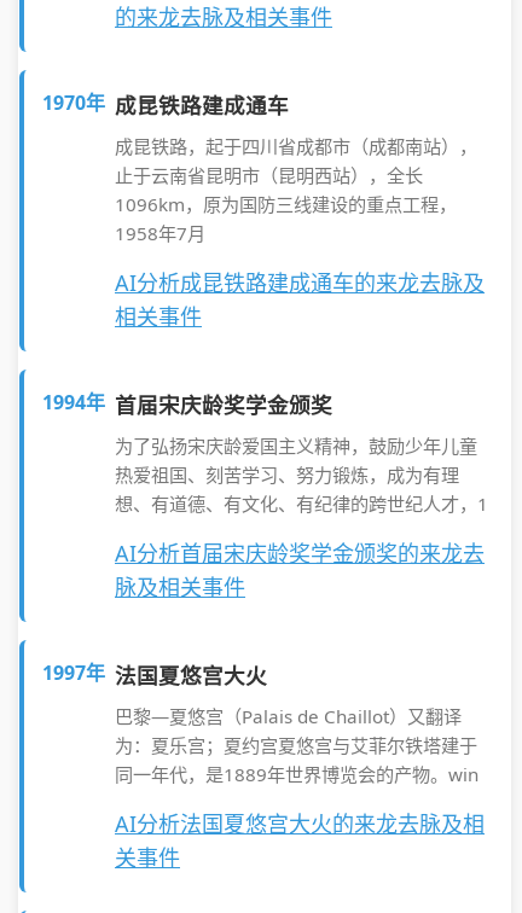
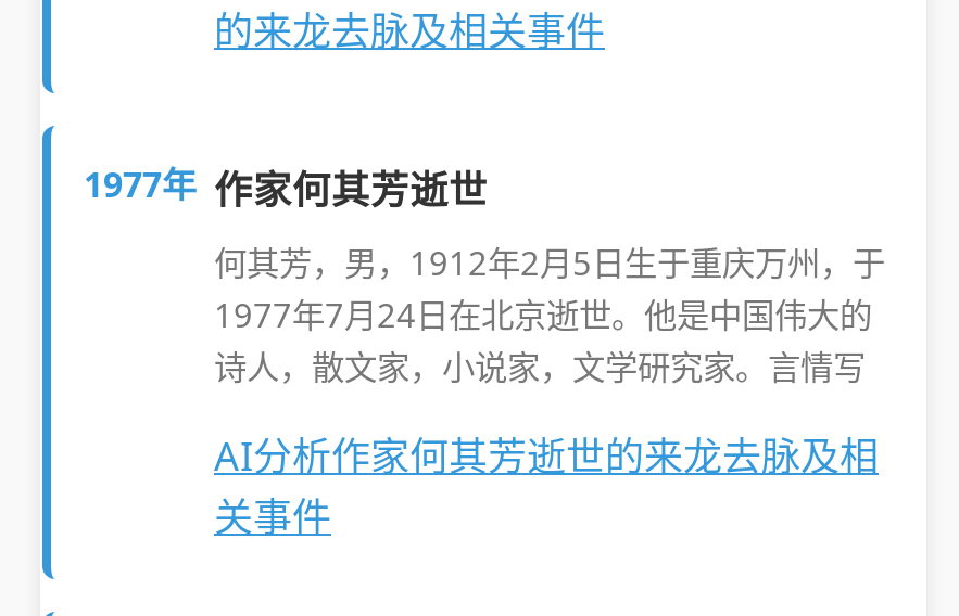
- 1970年 成昆铁路建成通车
- 成昆铁路，起于四川省成都市（成都南站），
- 止于云南省昆明市（昆明西站），全长
- 1096km，原为国防三线建设的重点工程，
- 1958年7月
- AI分析成昆铁路建成通车的来龙去脉及
- 相关事件
- 1994年 首届宋庆龄奖学金颁奖
- 为了弘扬宋庆龄爱国主义精神，鼓励少年儿童
- 热爱祖国、刻苦学习、努力锻炼，成为有理
- 想、有道德、有文化、有纪律的跨世纪人才，1
- AI分析首届宋庆龄奖学金颁奖的来龙去
- 脉及相关事件
- 1997年 法国夏悠宫大火
- 巴黎—夏悠宫（Palais de Chaillot）又翻译
- 为：夏乐宫；夏约宫夏悠宫与艾菲尔铁塔建于
- 同一年代，是1889年世界博览会的产物。win
- AI分析法国夏悠宫大火的来龙去脉及相
+ 1977年 作家何其芳逝世
+ 何其芳，男，1912年2月5日生于重庆万州，于
+ 1977年7月24日在北京逝世。他是中国伟大的
+ 诗人，散文家，小说家，文学研究家。言情写
+ AI分析作家何其芳逝世的来龙去脉及相
